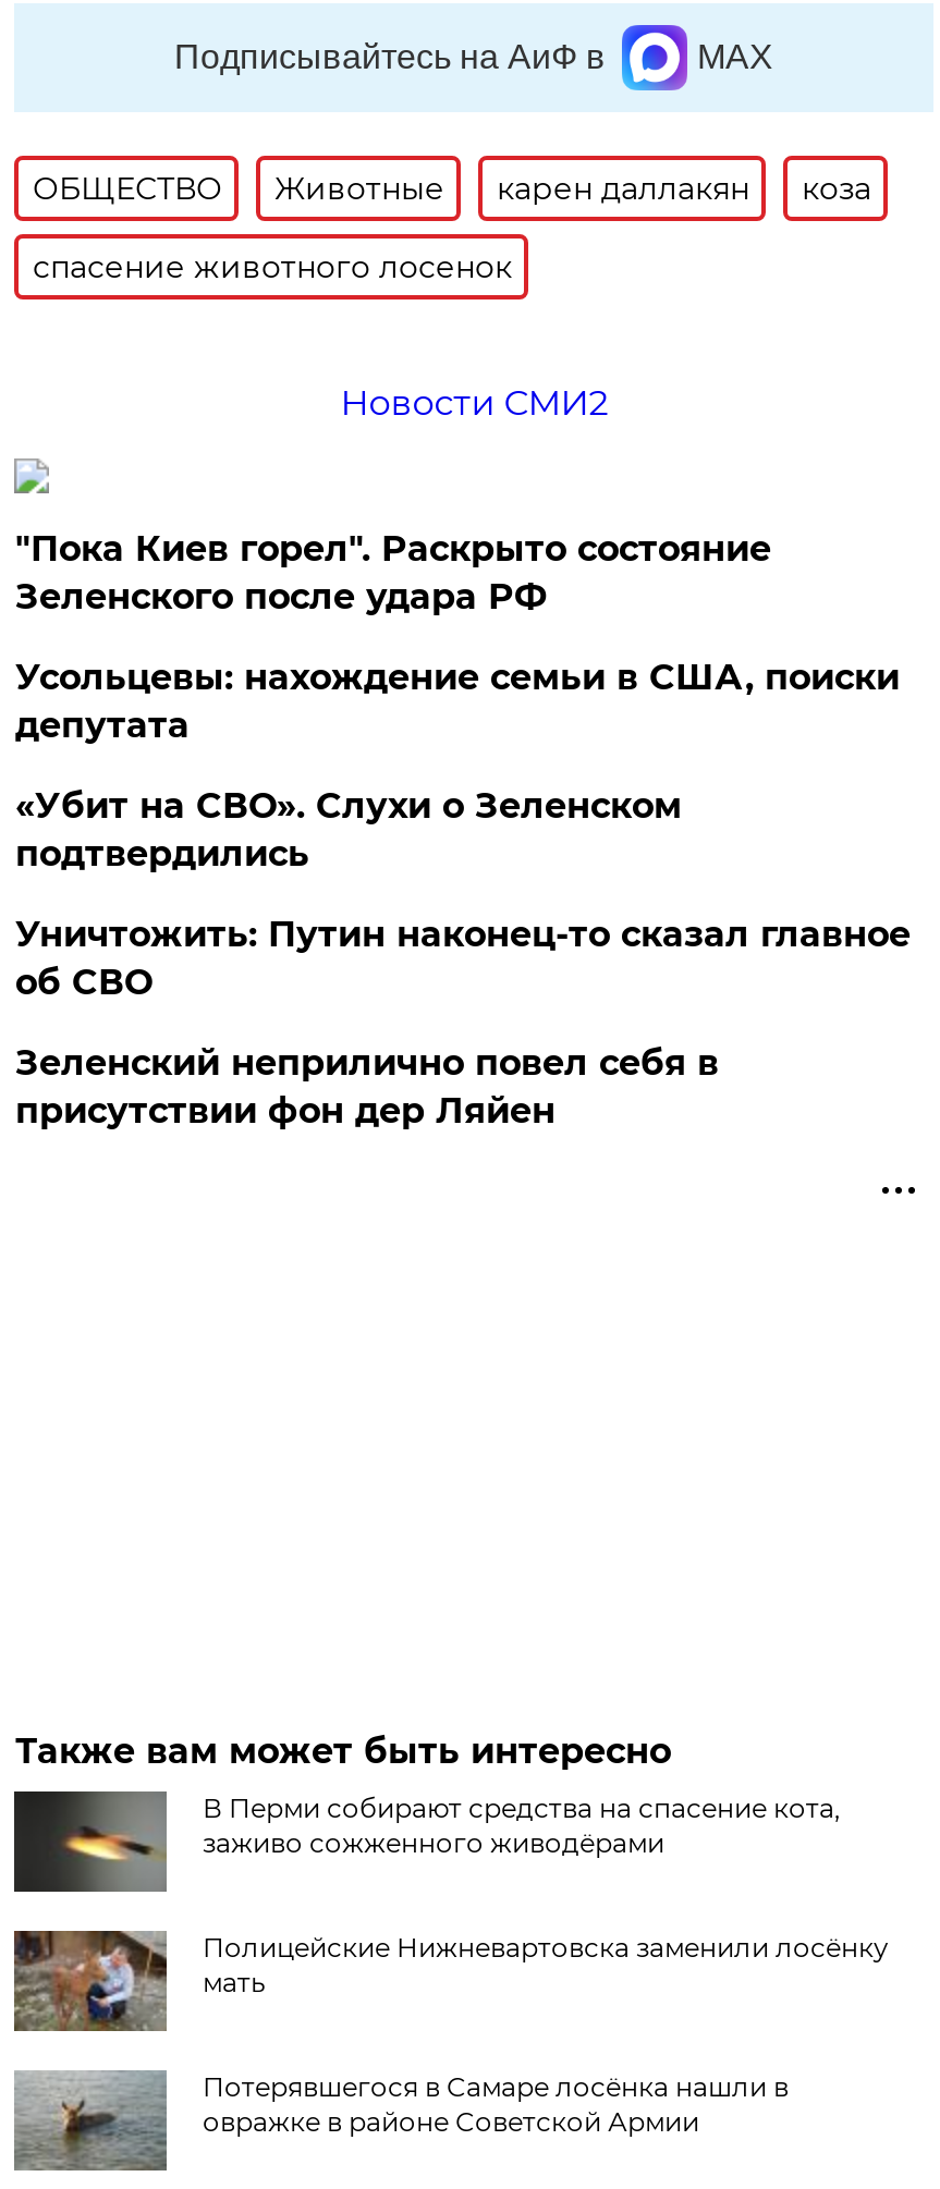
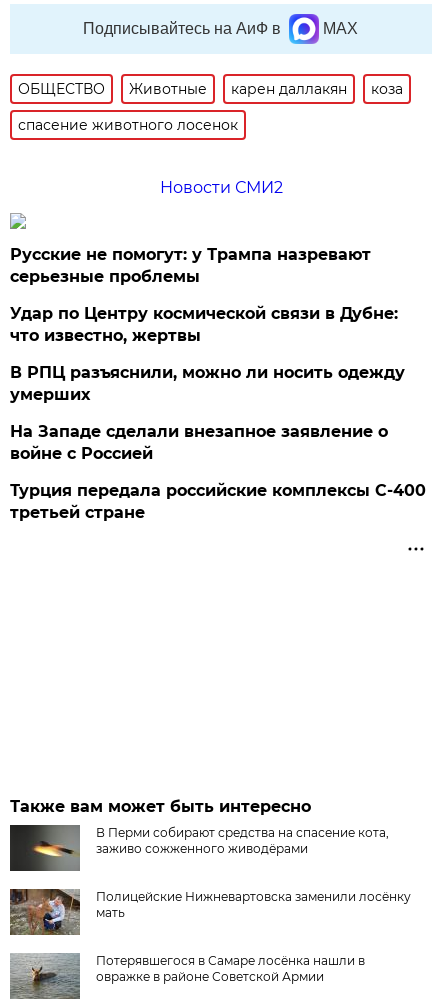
- "Пока Киев горел". Раскрыто состояние
- Зеленского после удара РФ
+ Русские не помогут: у Трампа назревают
+ серьезные проблемы

- Усольцевы: нахождение семьи в США, поиски
- депутата
+ Удар по Центру космической связи в Дубне:
+ что известно, жертвы

- «Убит на СВО». Слухи о Зеленском
- подтвердились
+ В РПЦ разъяснили, можно ли носить одежду
+ умерших

- Уничтожить: Путин наконец-то сказал главное
- об СВО
+ На Западе сделали внезапное заявление о
+ войне с Россией

- Зеленский неприлично повел cебя в
- присутствии фон дер Ляйен
+ Турция передала российские комплексы С-400
+ третьей стране
